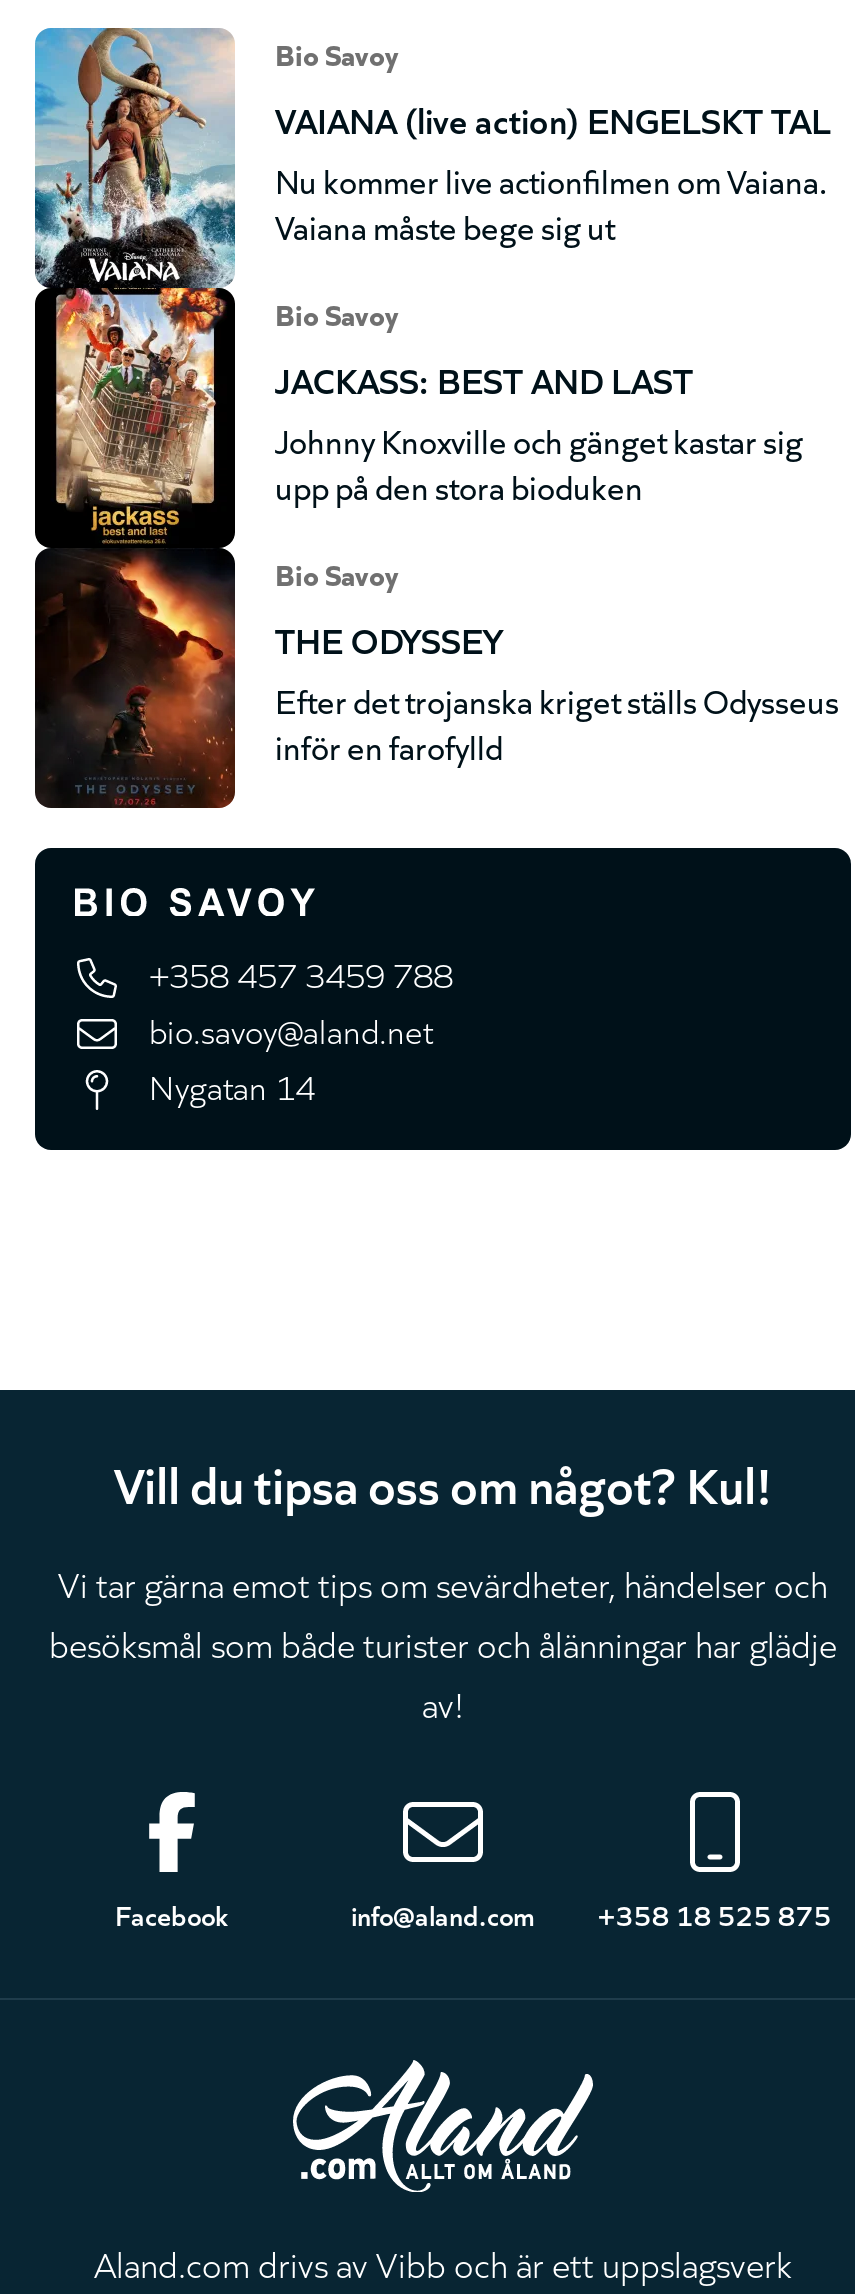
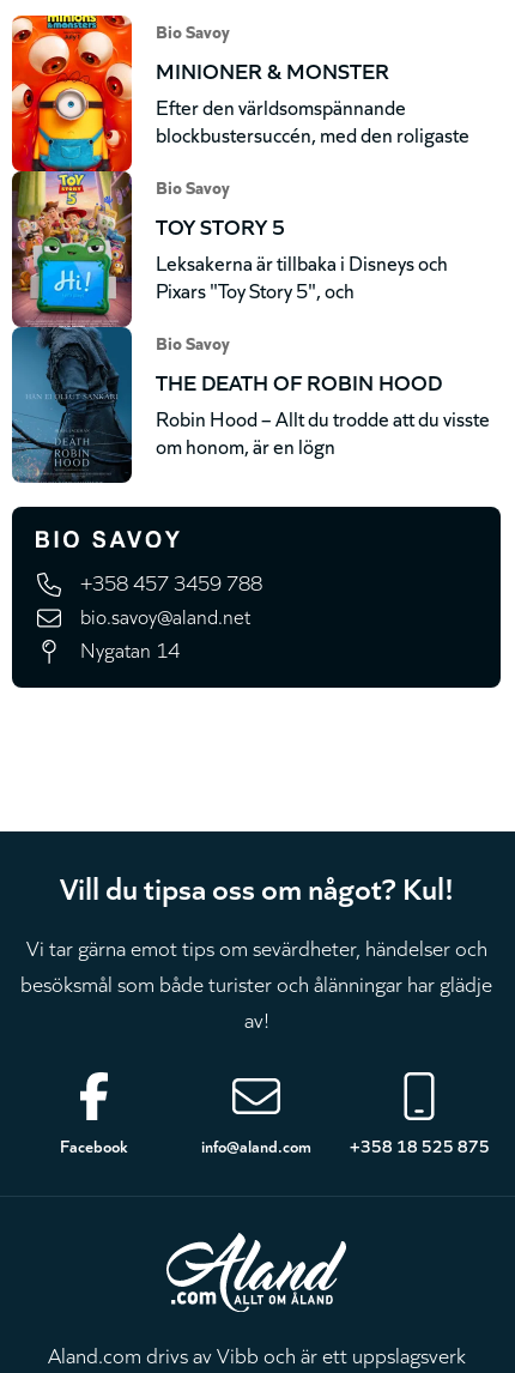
- [image]
- VAIANA (live action) ENGELSKT TAL
- Nu kommer live actionfilmen om Vaiana.
- Vaiana måste bege sig ut
+ [image]
+ MINIONER & MONSTER
+ Efter den världsomspännande
+ blockbustersuccén, med den roligaste

- JACKASS: BEST AND LAST
- Johnny Knoxville och gänget kastar sig
- upp på den stora bioduken
+ TOY STORY 5
+ Leksakerna är tillbaka i Disneys och
+ Pixars "Toy Story 5", och

- THE ODYSSEY
- Efter det trojanska kriget ställs Odysseus
- inför en farofylld
+ THE DEATH OF ROBIN HOOD
+ Robin Hood – Allt du trodde att du visste
+ om honom, är en lögn
